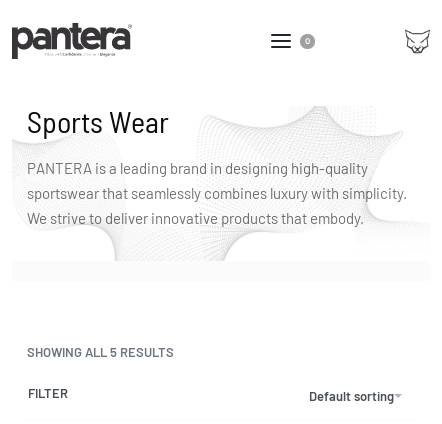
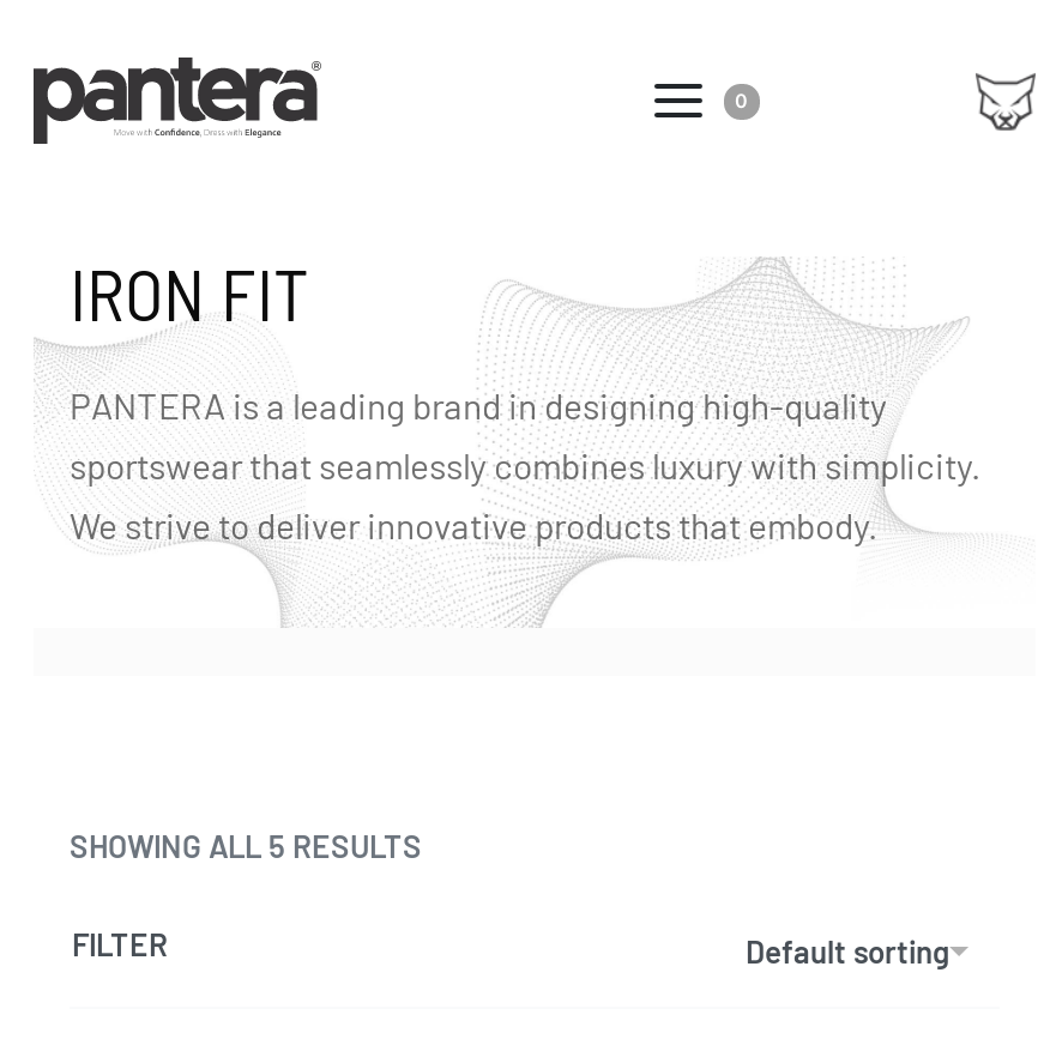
- Sports Wear
+ IRON FIT
